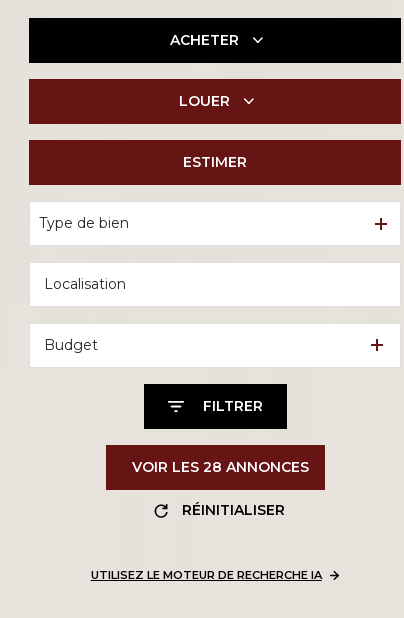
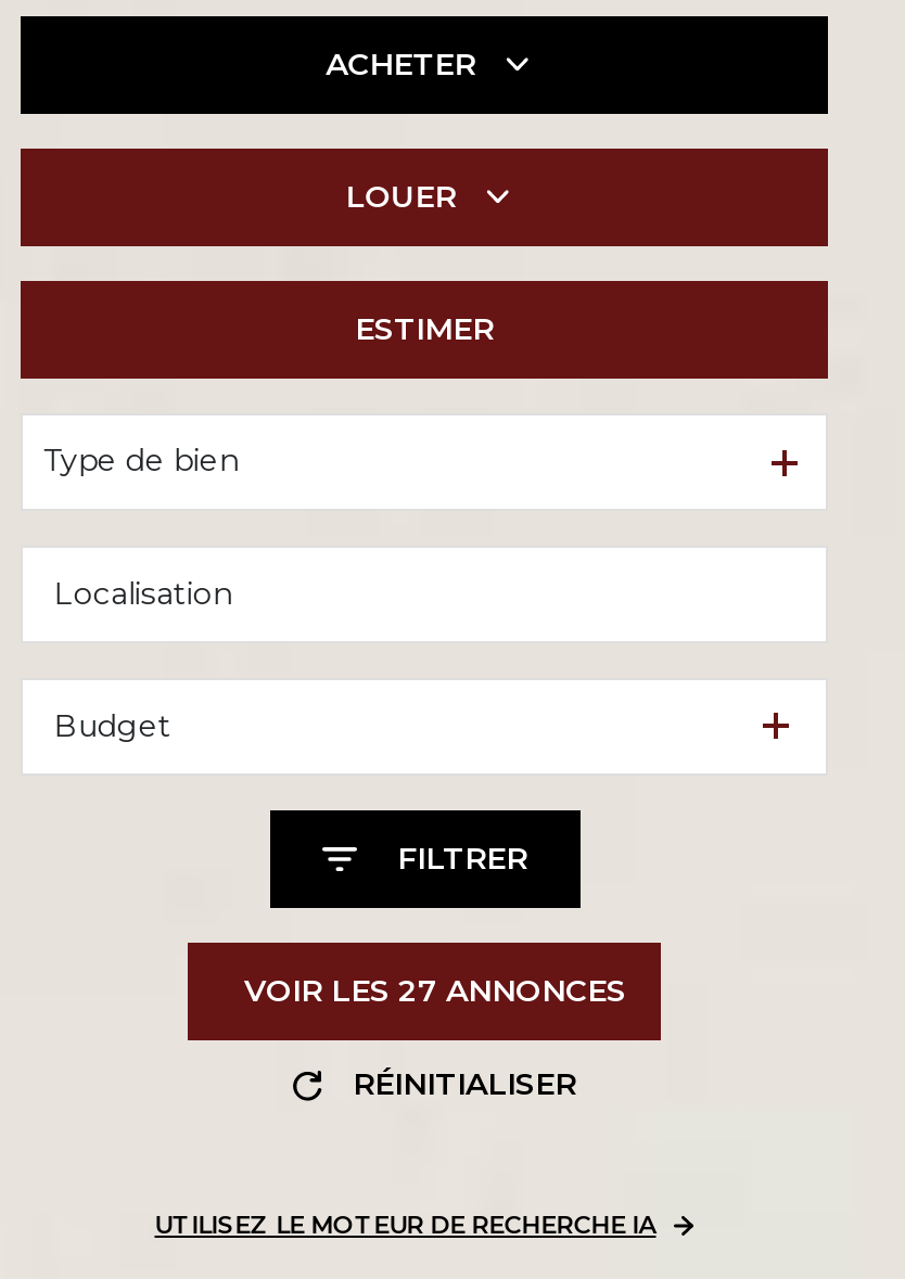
- VOIR LES 28 ANNONCES
+ VOIR LES 27 ANNONCES
